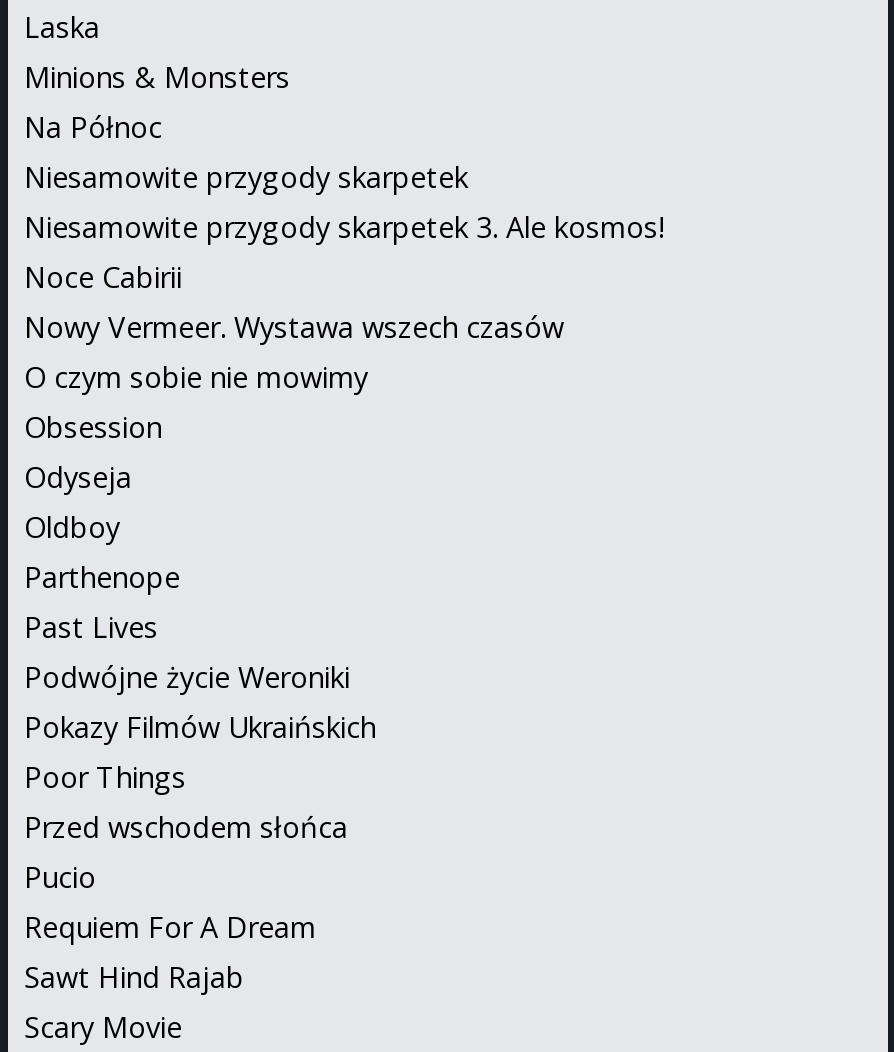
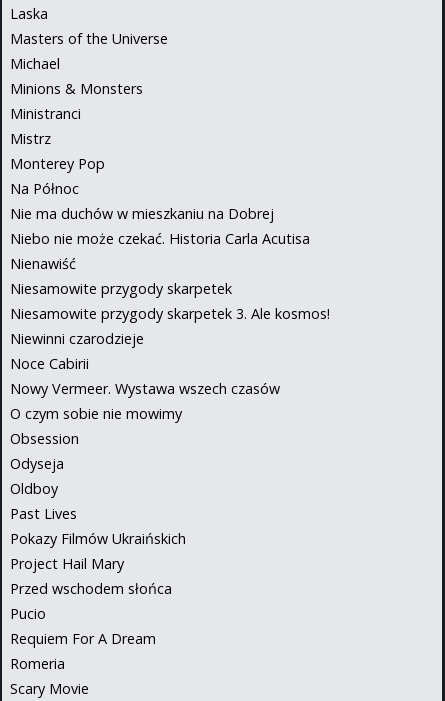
+ Masters of the Universe
+ Michael

+ Ministranci
+ Mistrz
+ Monterey Pop

+ Nie ma duchów w mieszkaniu na Dobrej
+ Niebo nie może czekać. Historia Carla Acutisa
+ Nienawiść

moved down: Niesamowite przygody skarpetek | Niesamowite przygody skarpetek 3. Ale kosmos!

+ Niewinni czarodzieje

moved down: Noce Cabirii | Nowy Vermeer. Wystawa wszech czasów | O czym sobie nie mowimy | Obsession | Odyseja | Oldboy

- Parthenope

moved down: Past Lives

- Podwójne życie Weroniki

- Poor Things
+ Project Hail Mary

- Sawt Hind Rajab
+ Romeria
